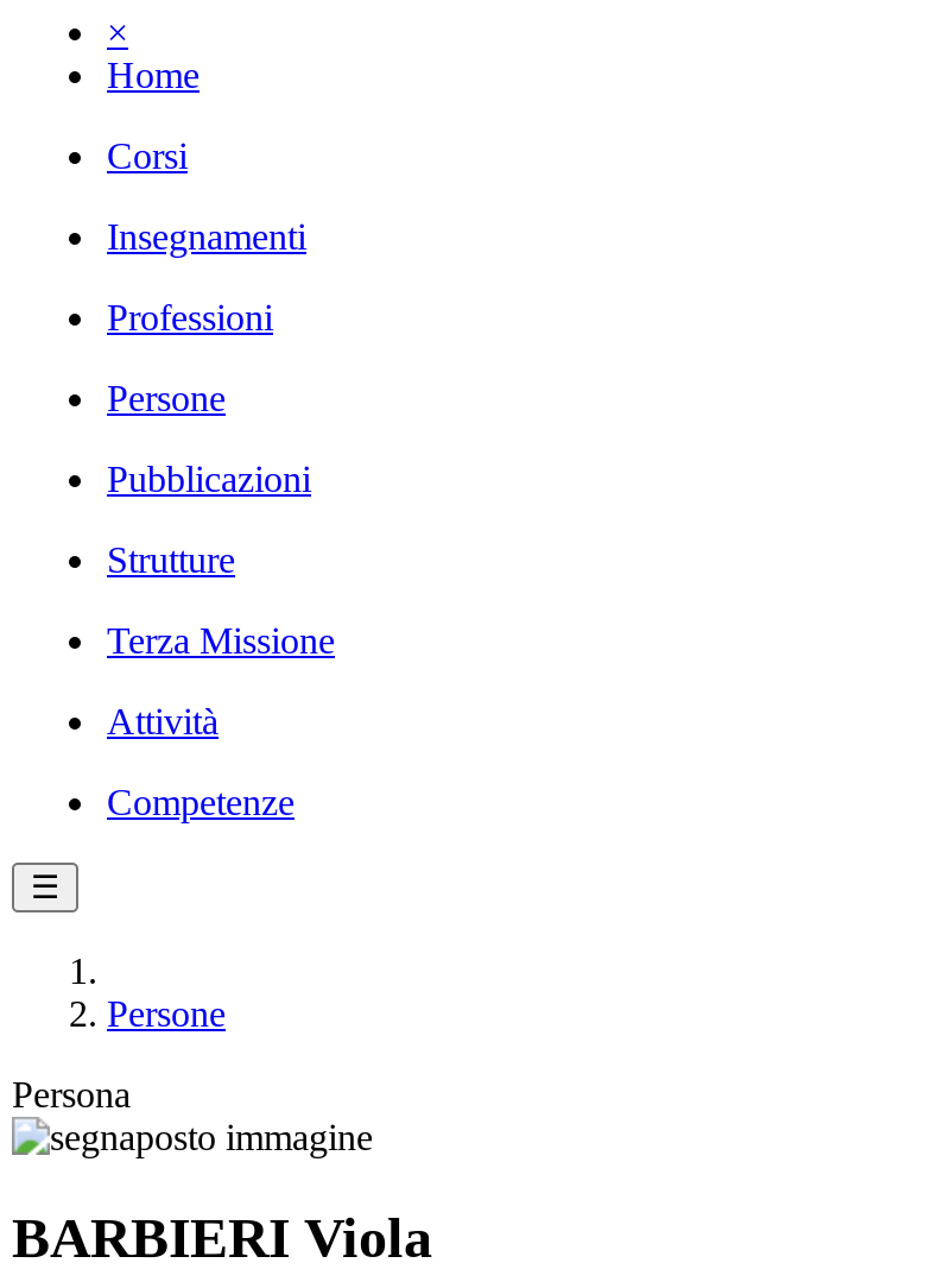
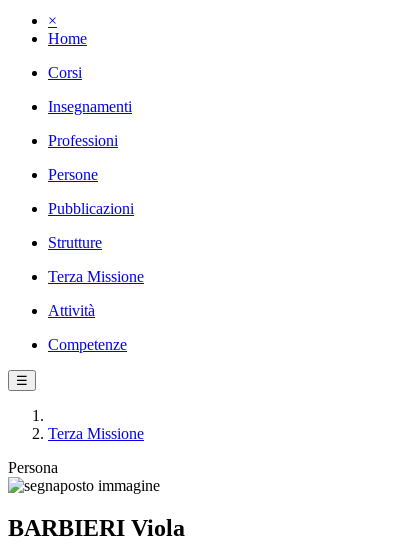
- Persone
+ Terza Missione
